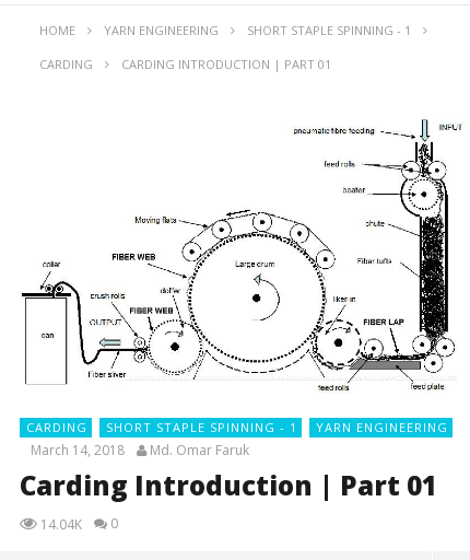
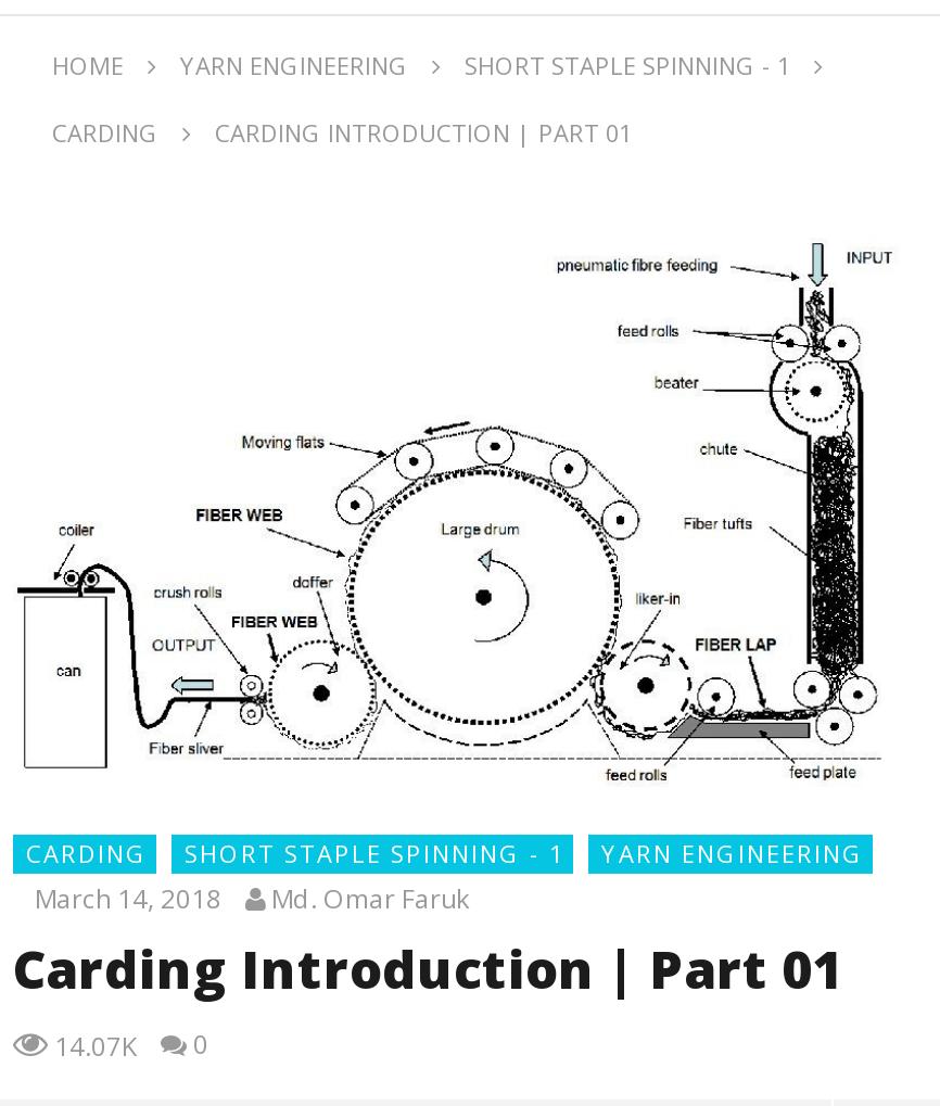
- 14.04K 0
+ 14.07K 0
